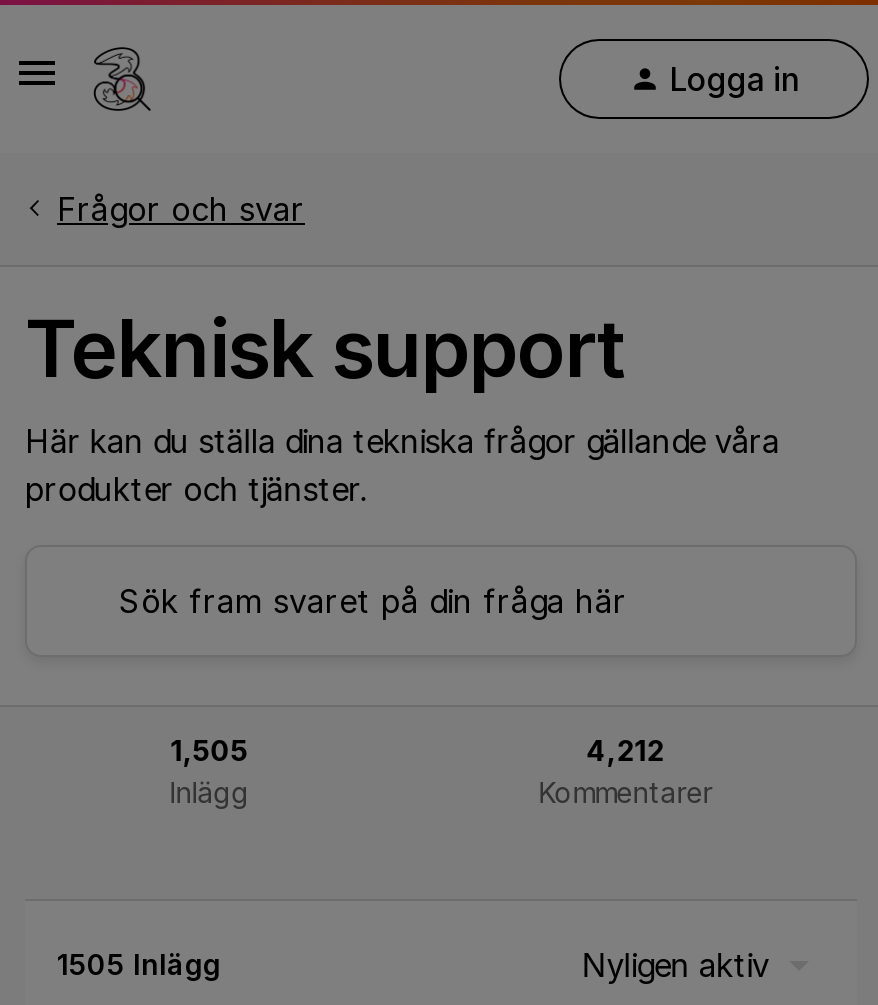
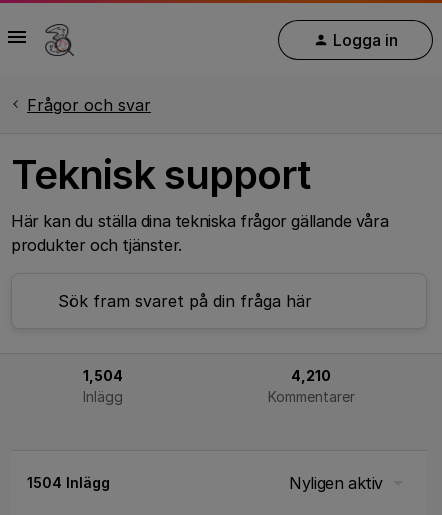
- 1,505
+ 1,504

- 4,212
+ 4,210

- 1505 Inlägg
+ 1504 Inlägg
